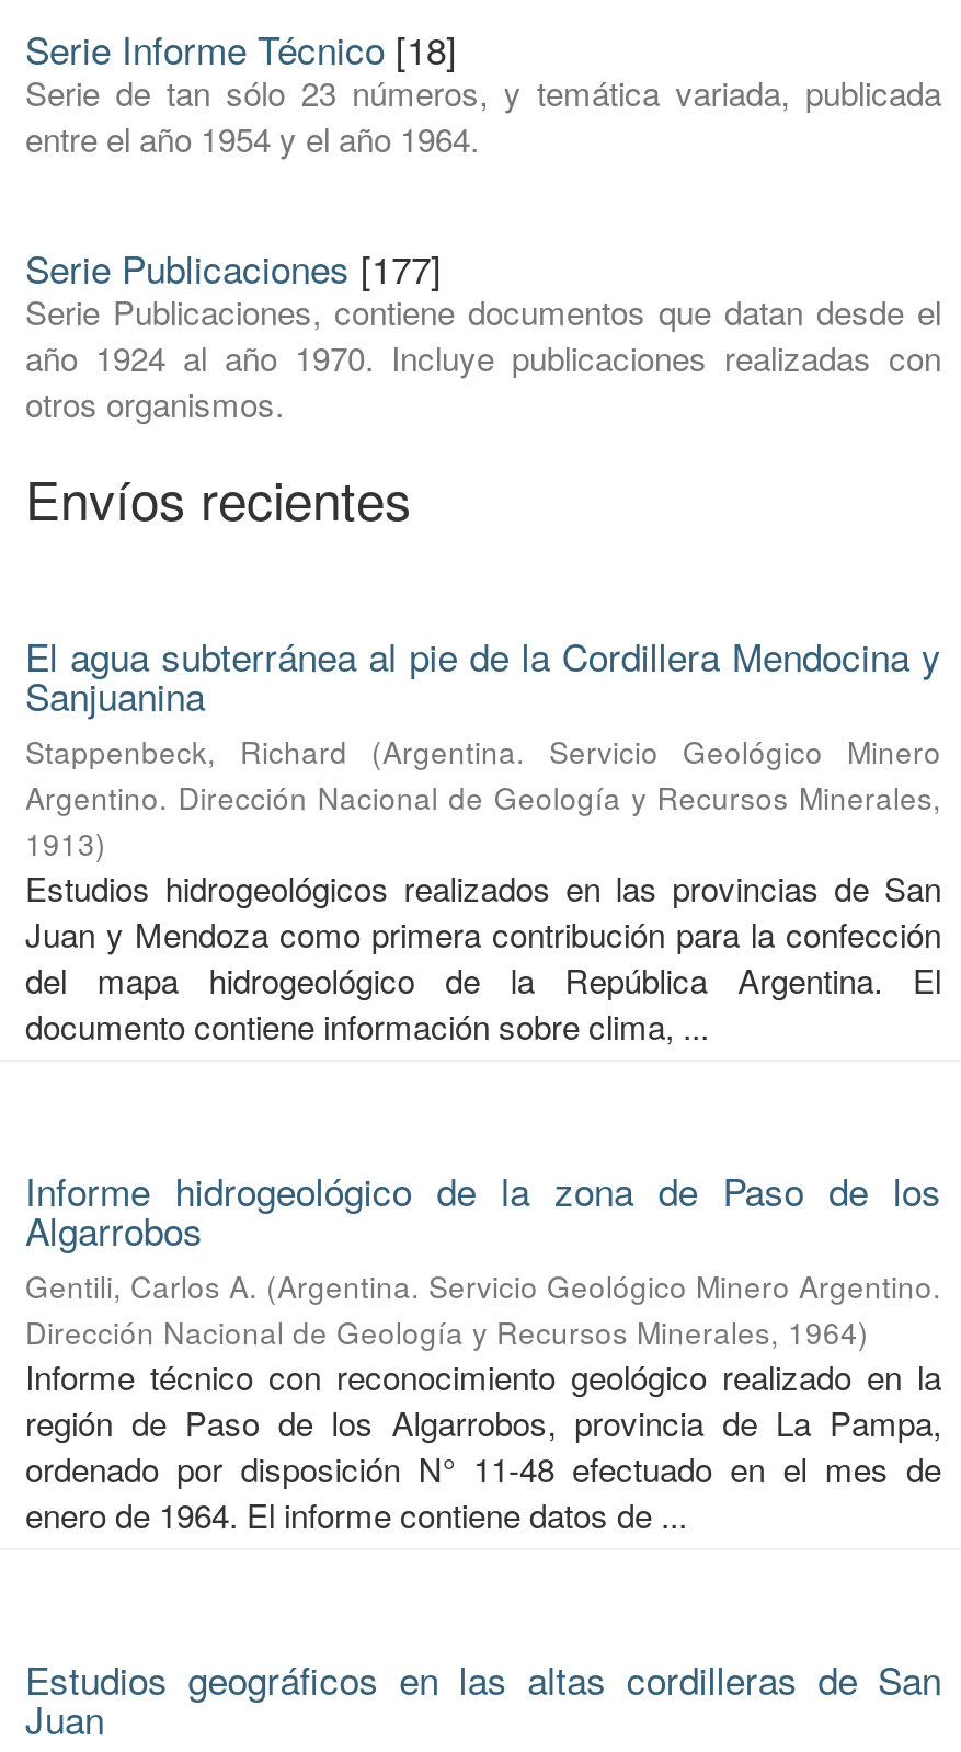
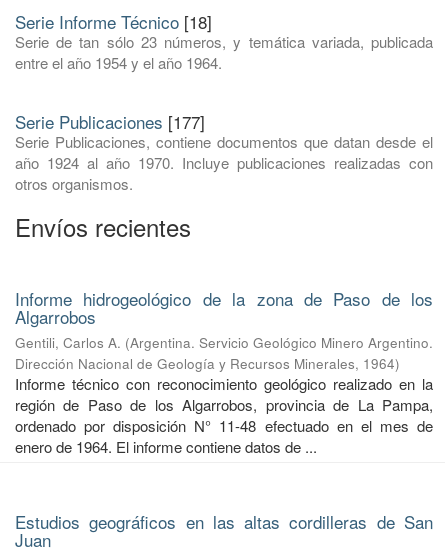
- El agua subterránea al pie de la Cordillera Mendocina y
- Sanjuanina
- Stappenbeck, Richard (Argentina. Servicio Geológico Minero
- Argentino. Dirección Nacional de Geología y Recursos Minerales,
- 1913)
- Estudios hidrogeológicos realizados en las provincias de San
- Juan y Mendoza como primera contribución para la confección
- del mapa hidrogeológico de la República Argentina. El
- documento contiene información sobre clima, ...
